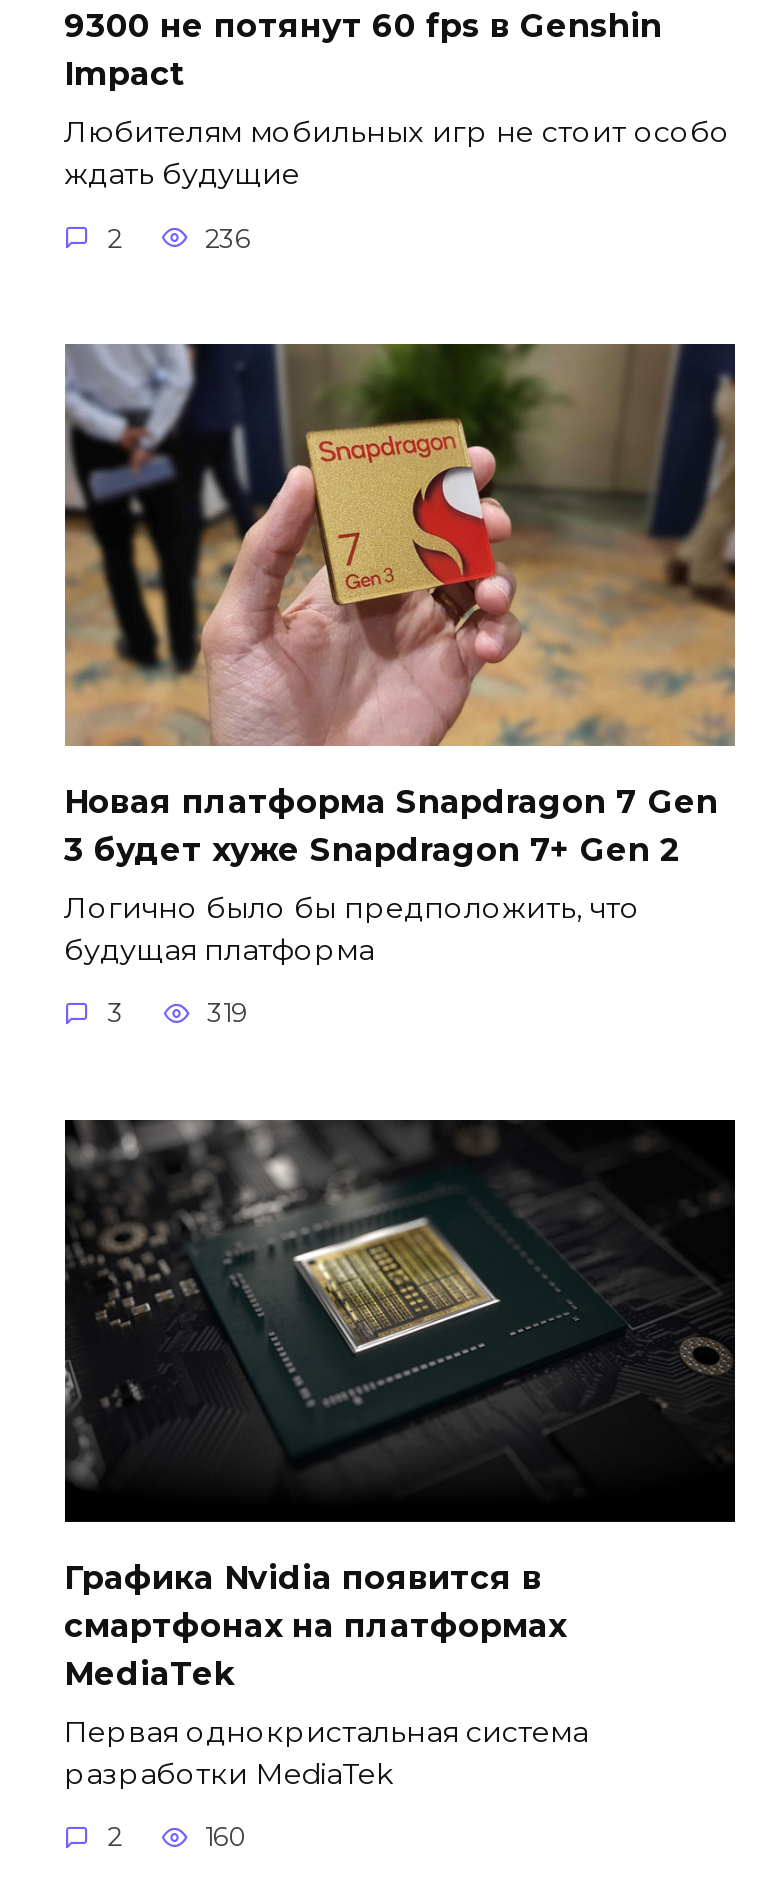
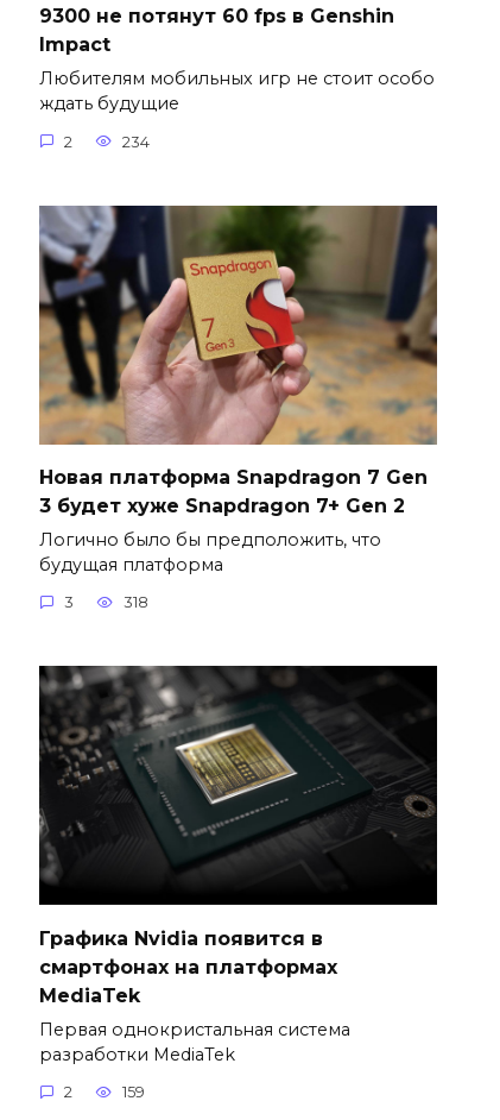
- 236
+ 234

- 319
+ 318

- 160
+ 159
